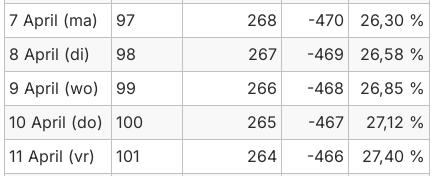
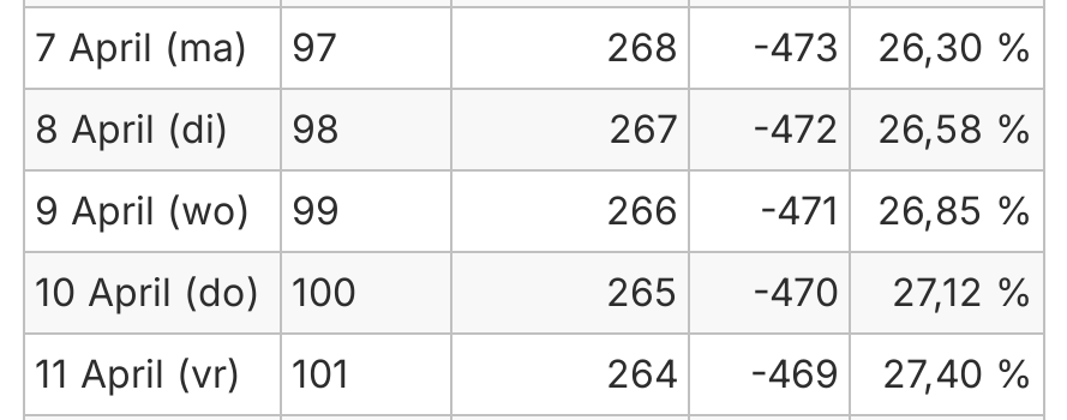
- 268 -470 26,30 %
+ 268 -473 26,30 %

- 267 -469 26,58 %
+ 267 -472 26,58 %

- 266 -468 26,85 %
+ 266 -471 26,85 %

- 265 -467 27,12 %
+ 265 -470 27,12 %

- 264 -466 27,40 %
+ 264 -469 27,40 %
